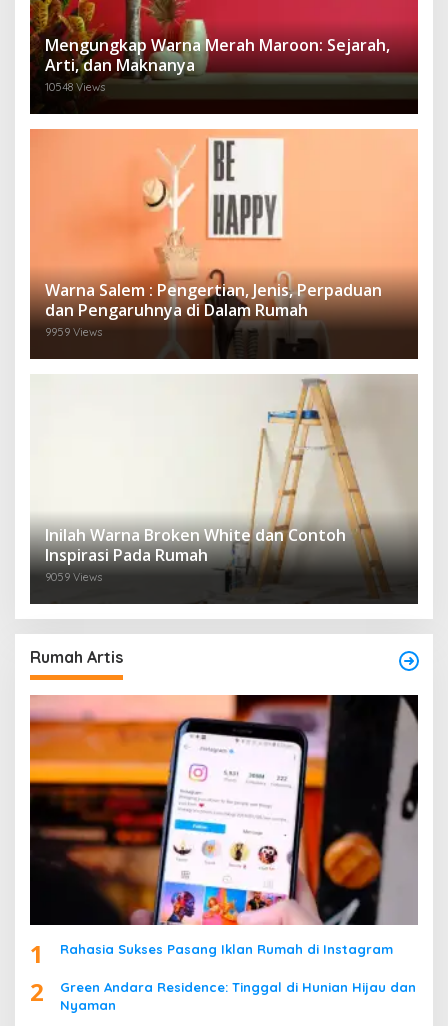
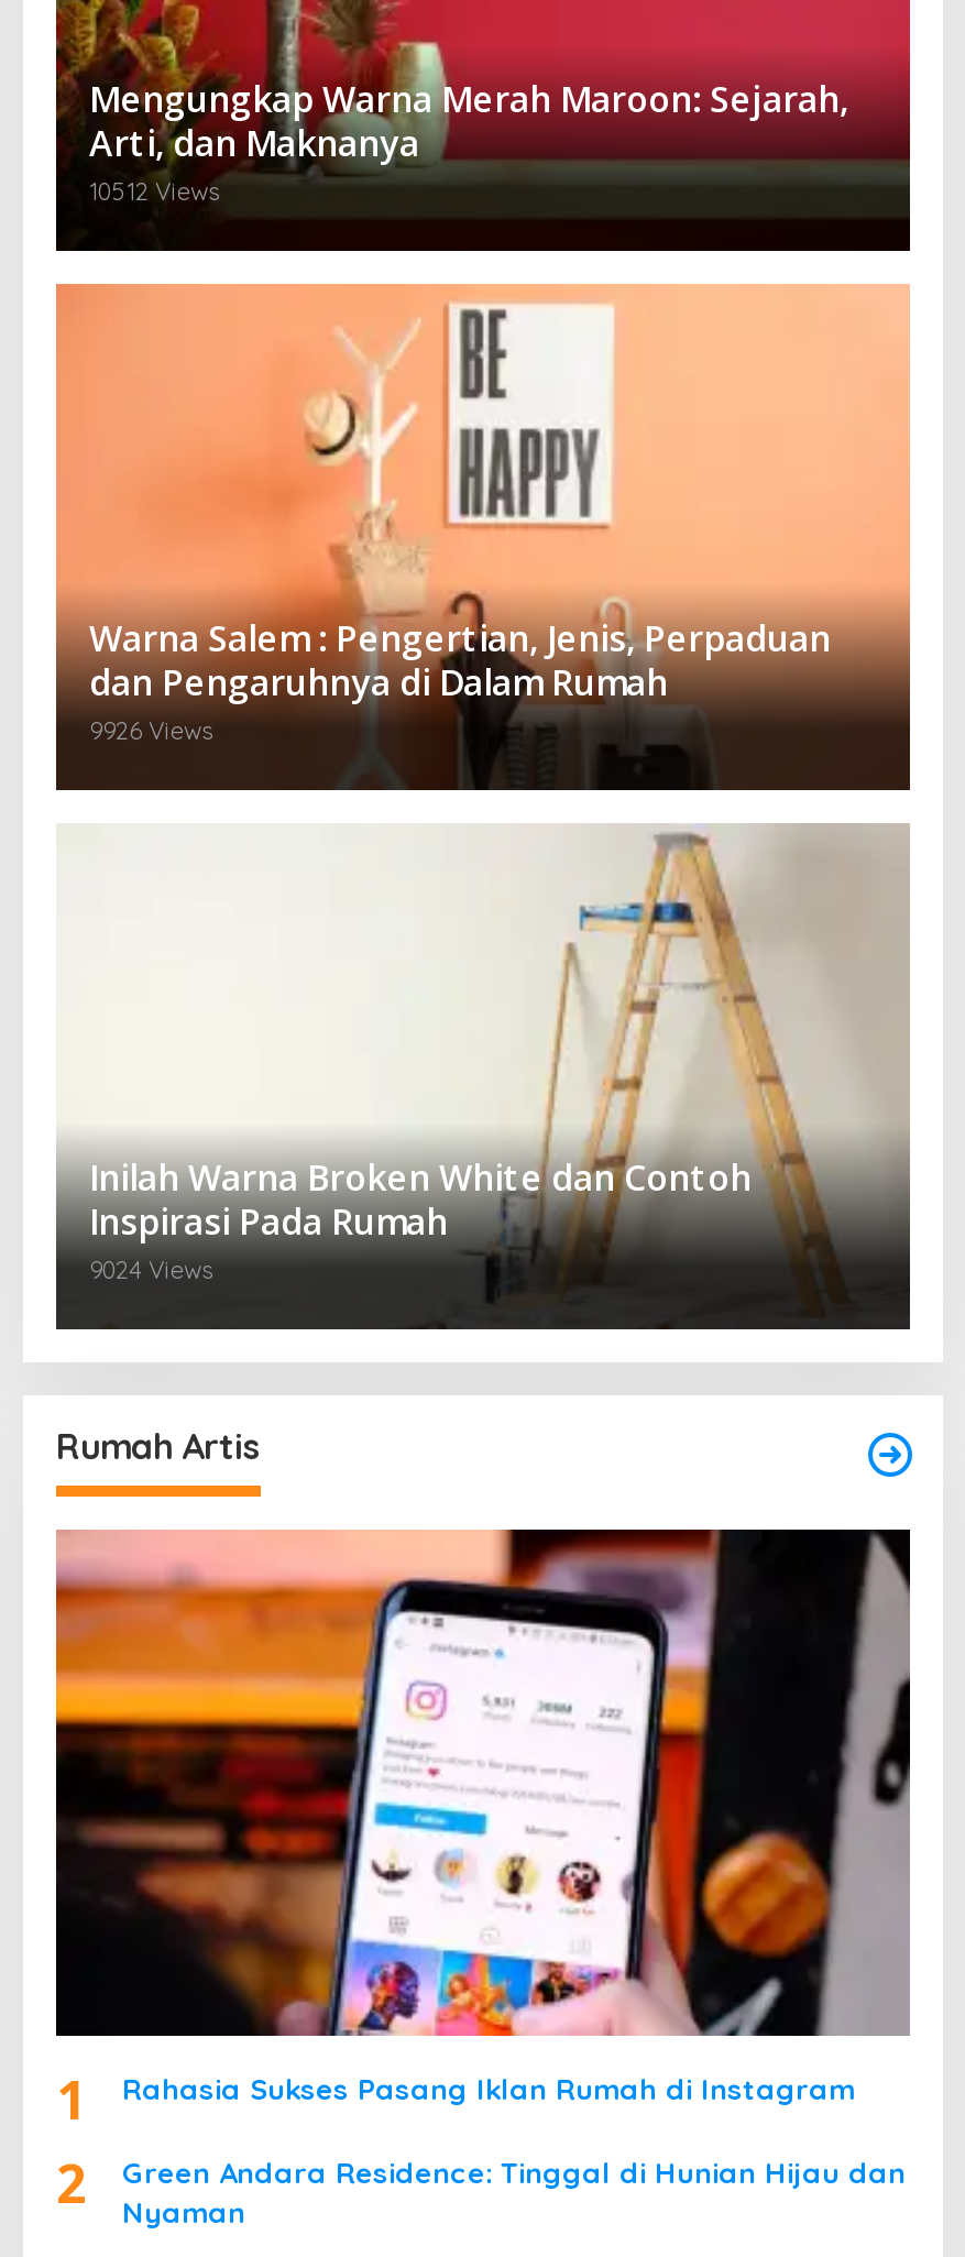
- 10548 Views
+ 10512 Views

- 9959 Views
+ 9926 Views

- 9059 Views
+ 9024 Views
